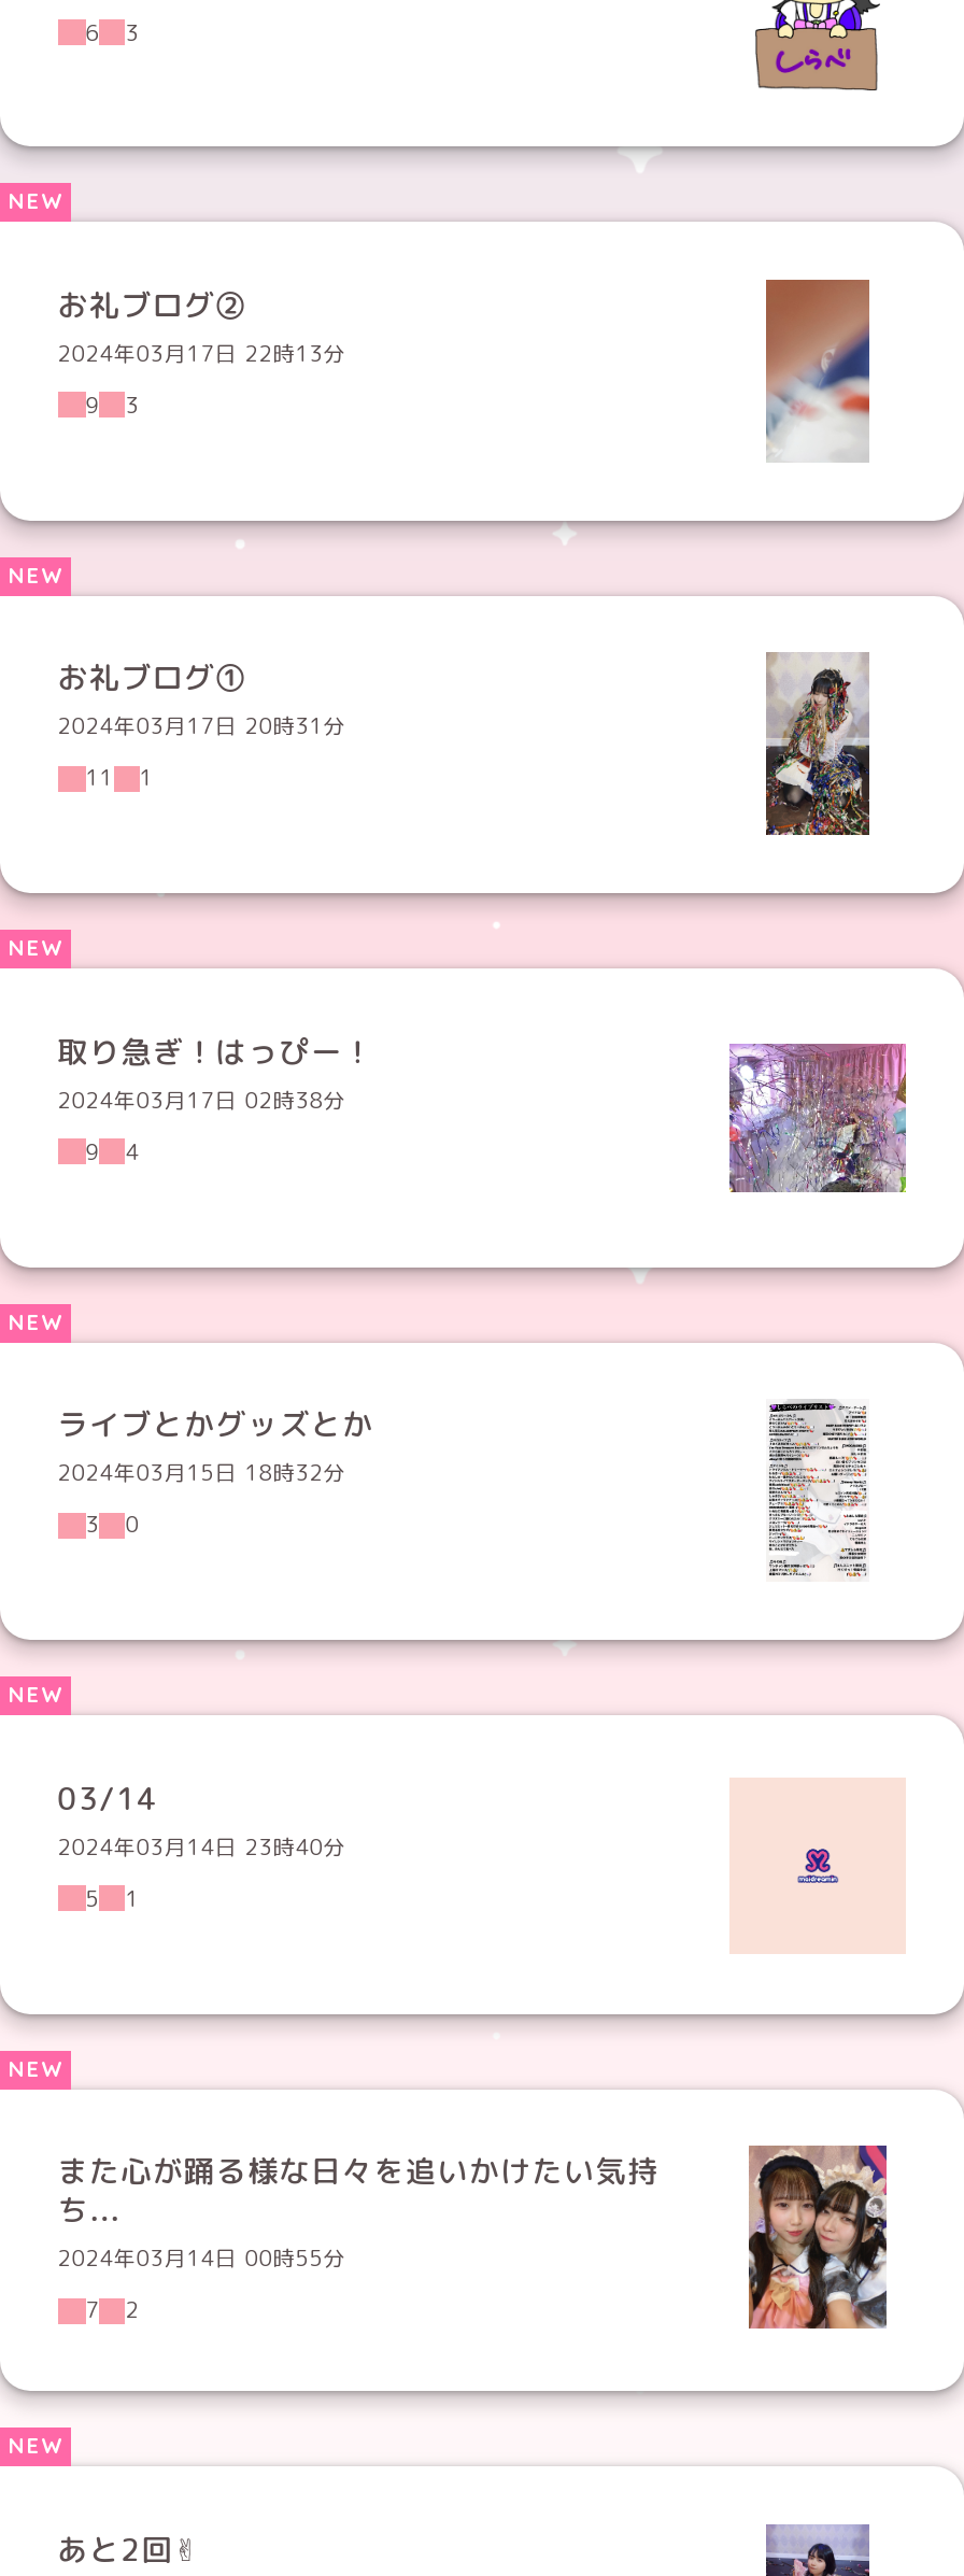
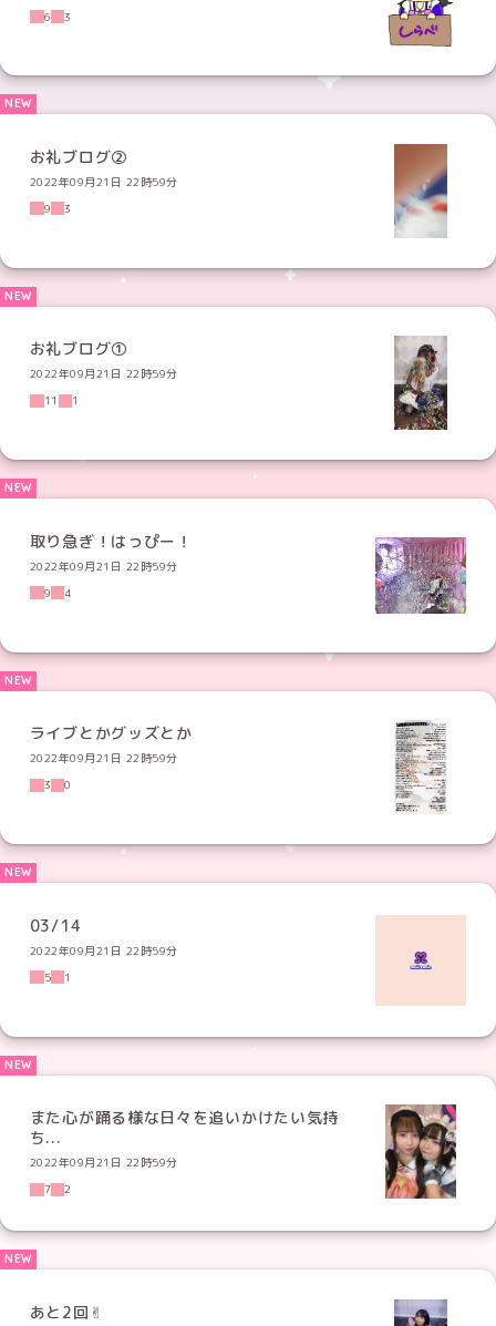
- 2024年03月17日 22時13分
+ 2022年09月21日 22時59分

- 2024年03月17日 20時31分
+ 2022年09月21日 22時59分

- 2024年03月17日 02時38分
+ 2022年09月21日 22時59分

- 2024年03月15日 18時32分
+ 2022年09月21日 22時59分

- 2024年03月14日 23時40分
+ 2022年09月21日 22時59分

- 2024年03月14日 00時55分
+ 2022年09月21日 22時59分
